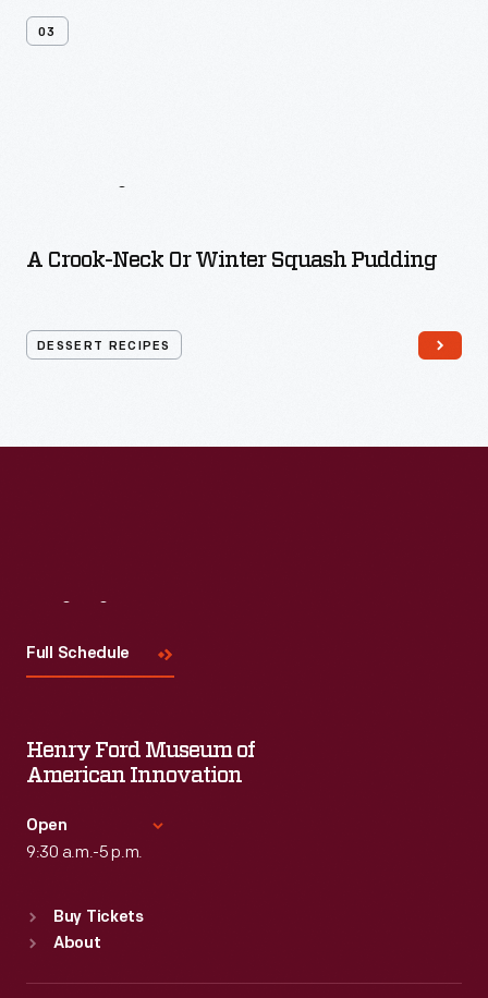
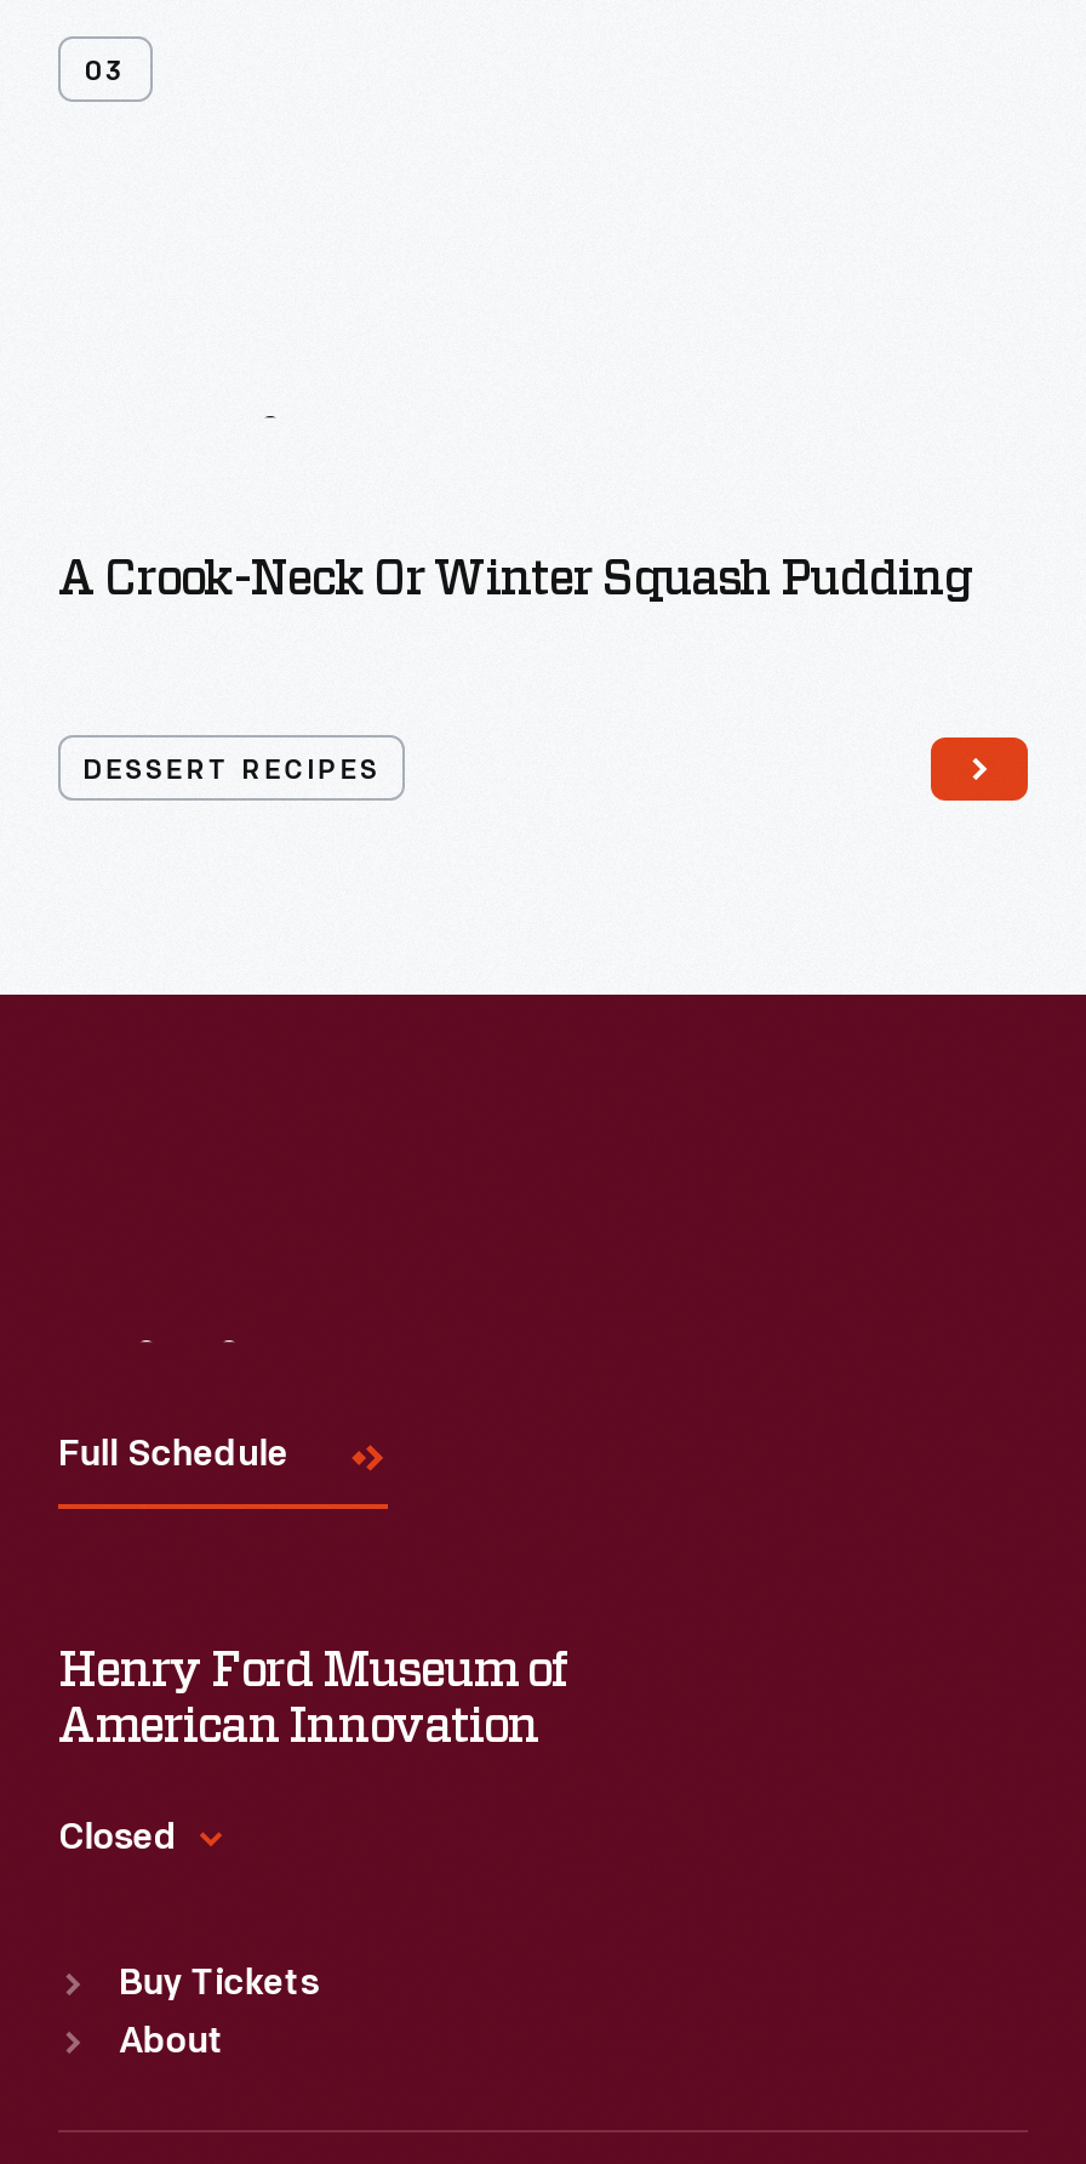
- Open
- 9:30 a.m.-5 p.m.
+ Closed
